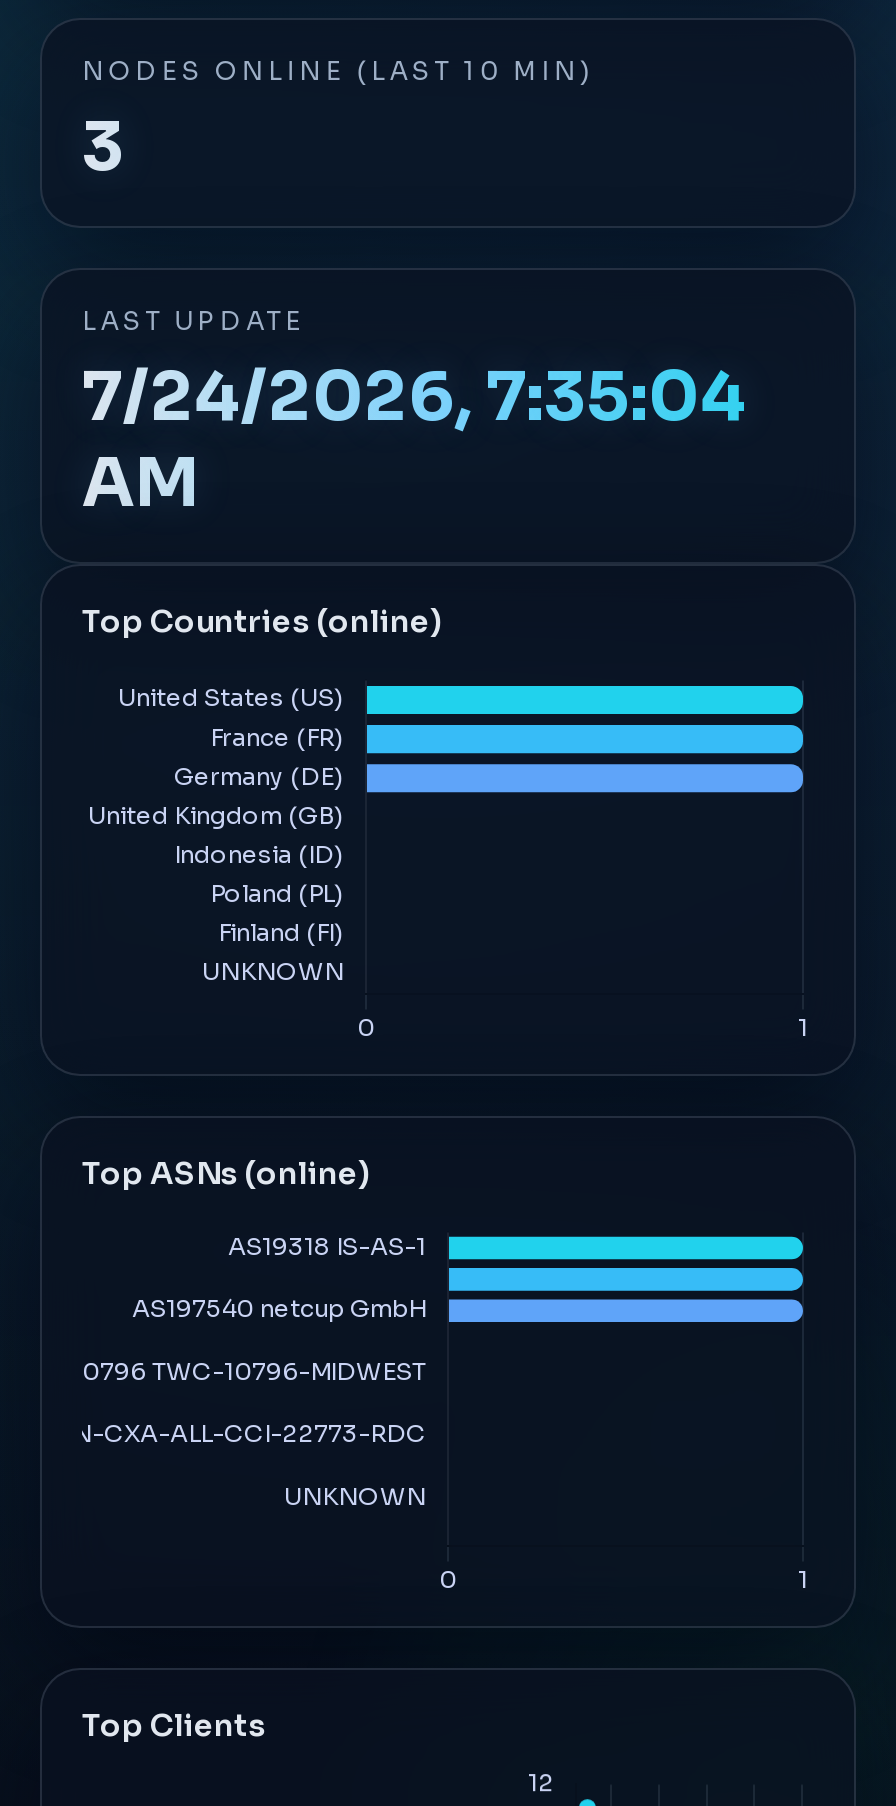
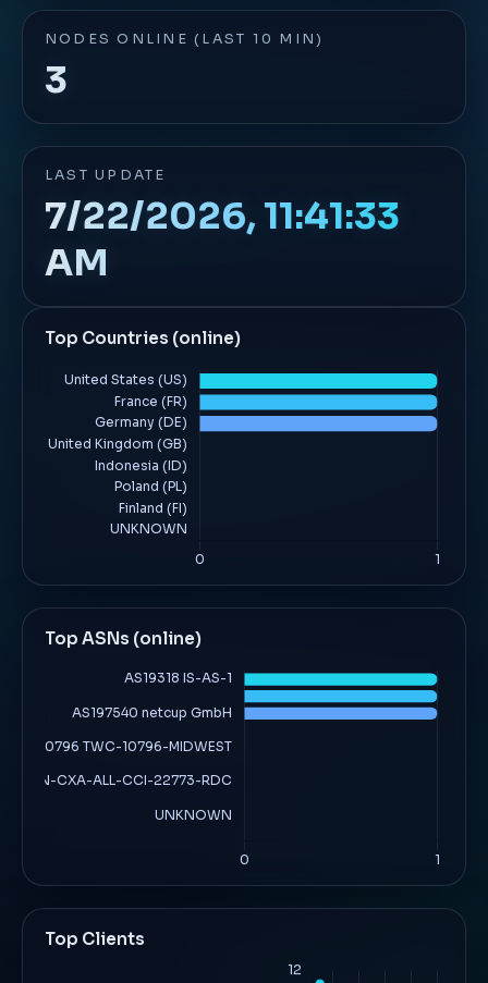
- 7/24/2026, 7:35:04
+ 7/22/2026, 11:41:33
